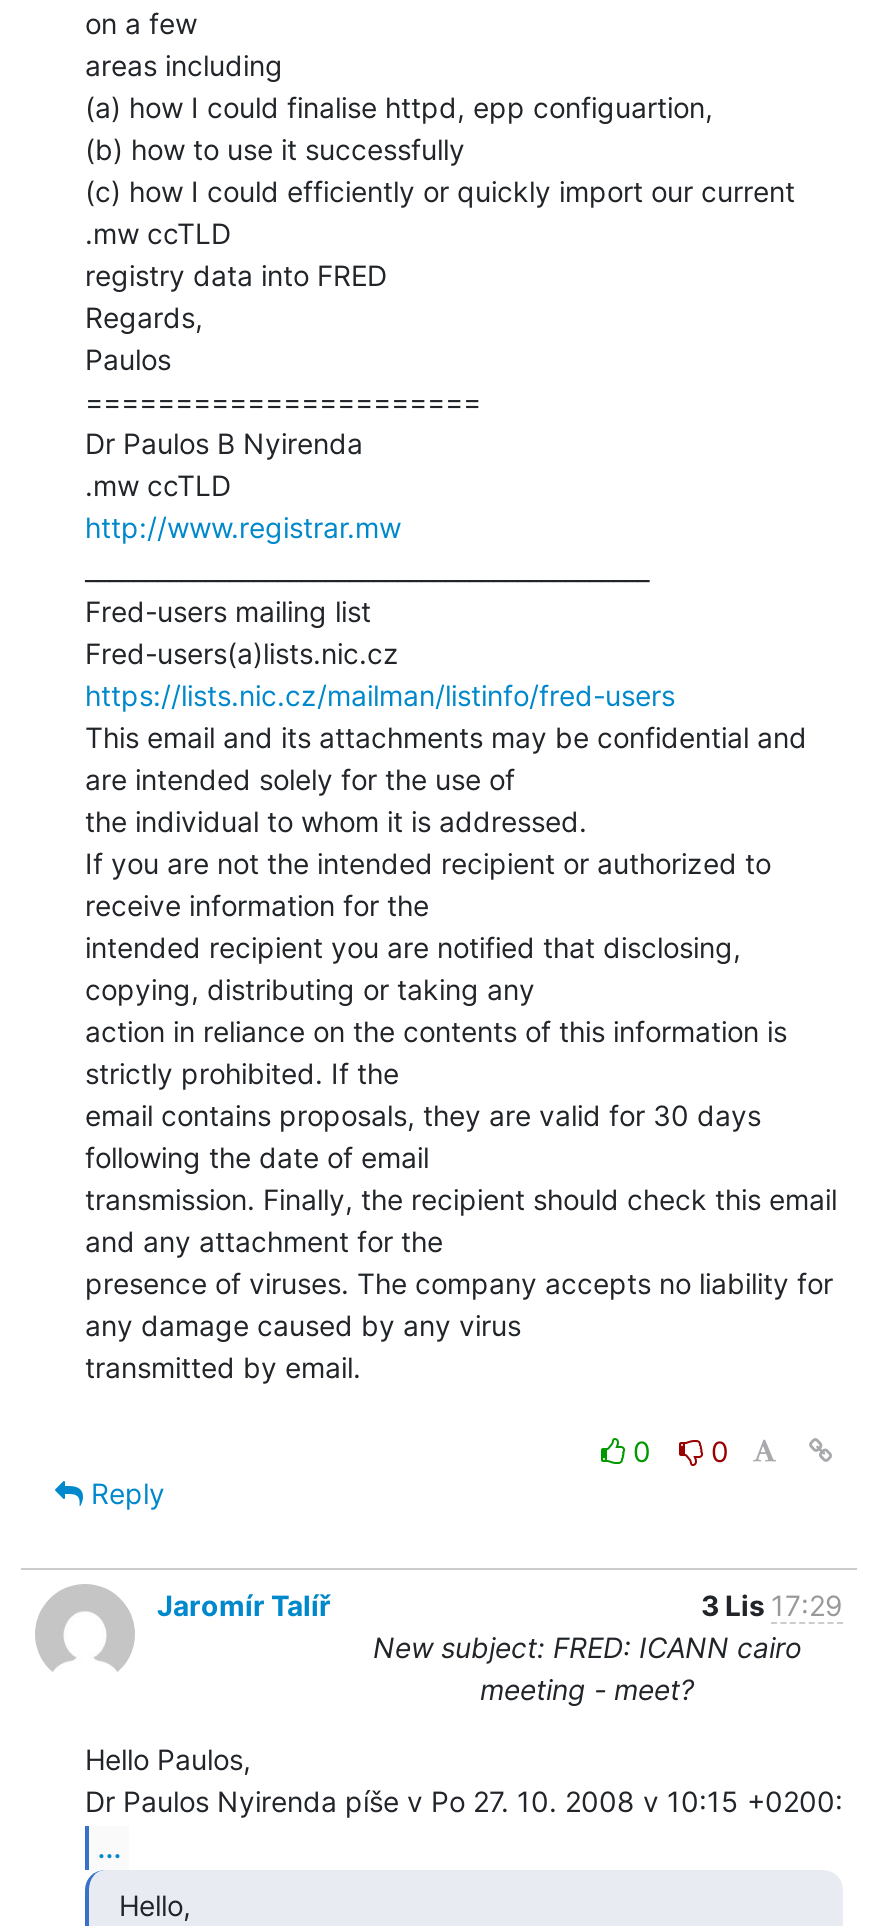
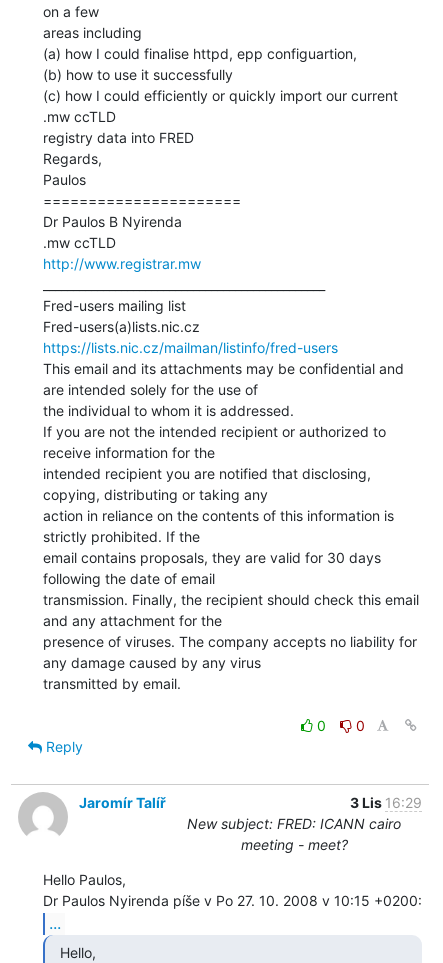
- 3 Lis 17:29
+ 3 Lis 16:29
